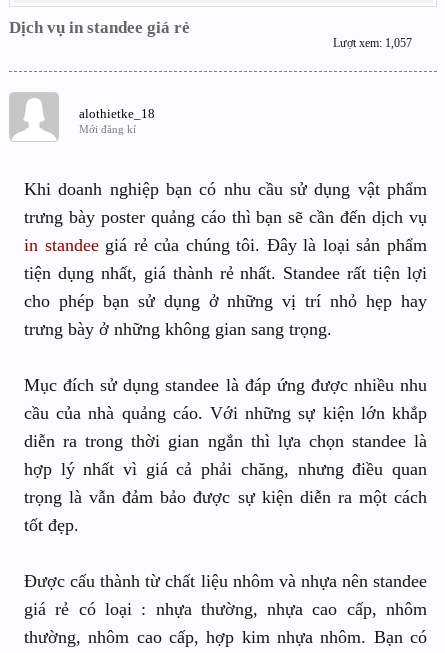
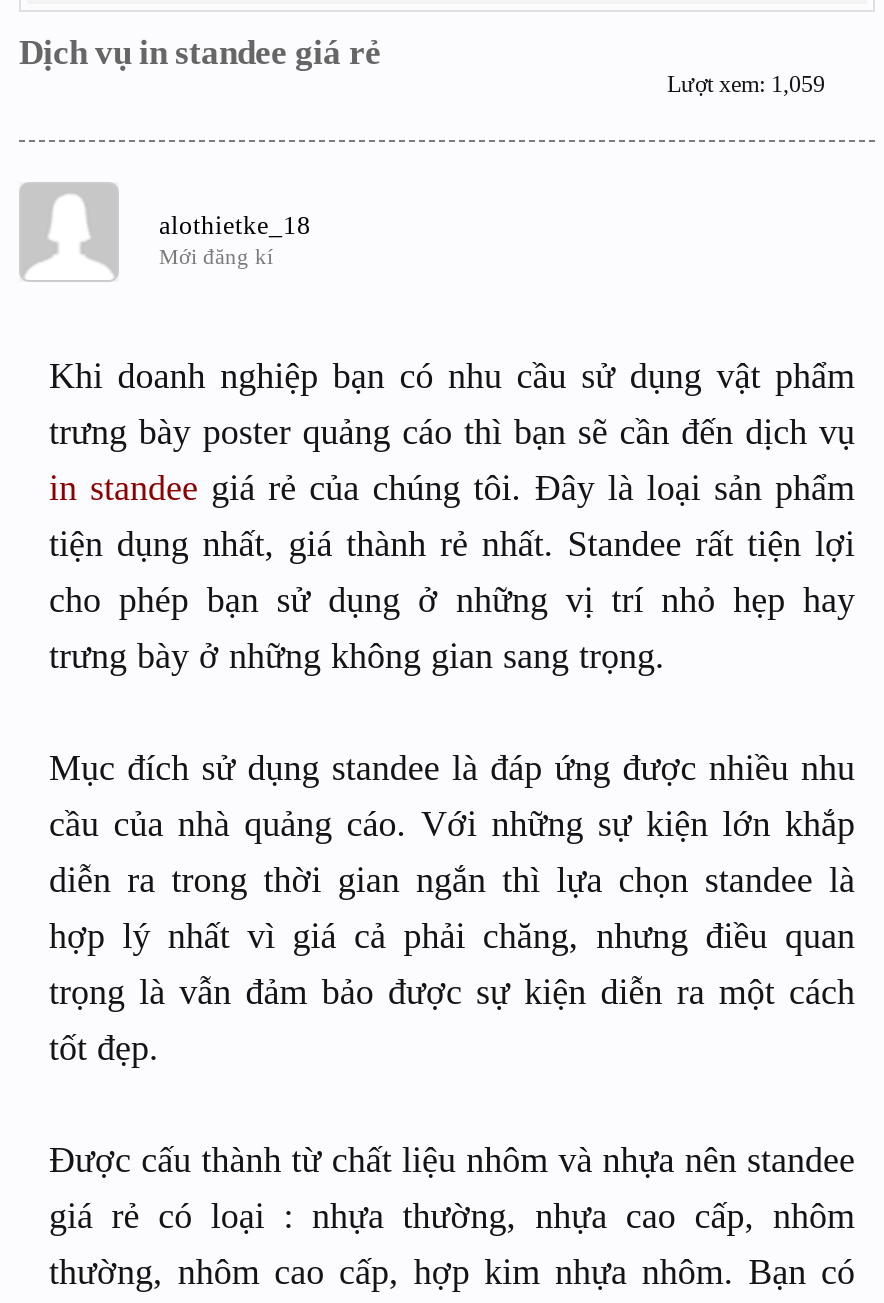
- Lượt xem: 1,057
+ Lượt xem: 1,059
